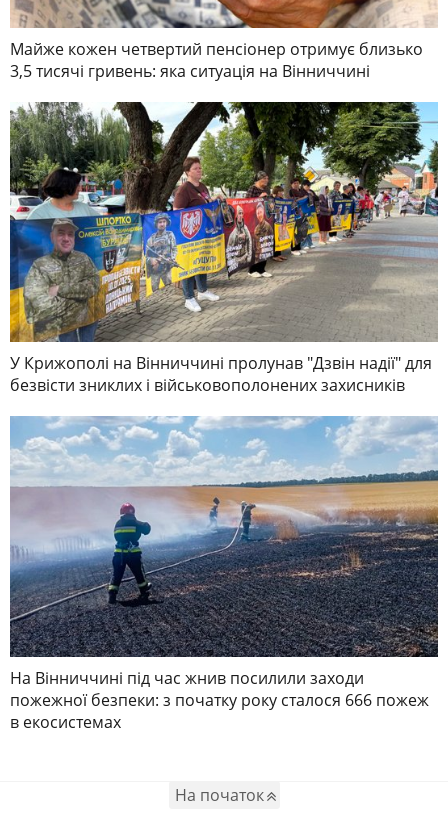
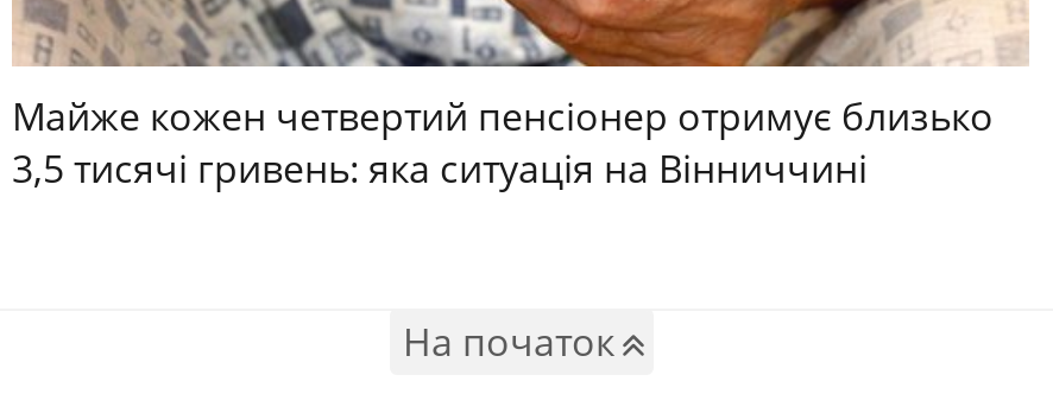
- [image]
- У Крижополі на Вінниччині пролунав "Дзвін надії" для
- безвісти зниклих і військовополонених захисників

- [image]
- На Вінниччині під час жнив посилили заходи
- пожежної безпеки: з початку року сталося 666 пожеж
- в екосистемах
